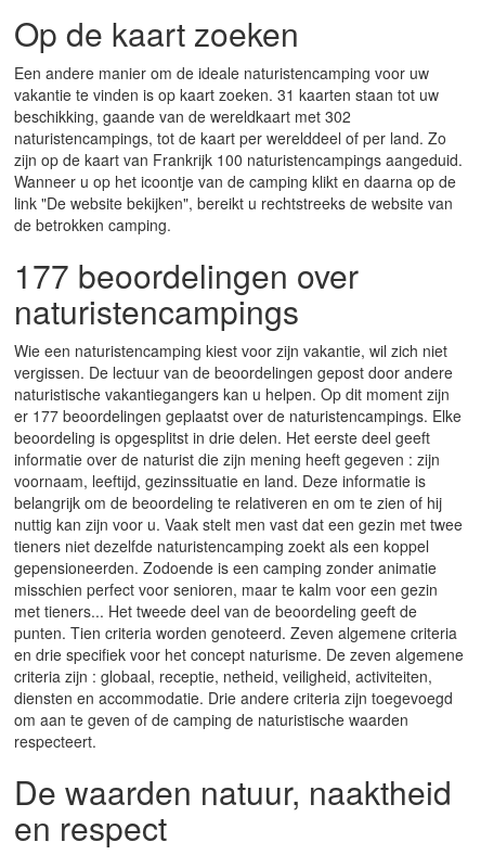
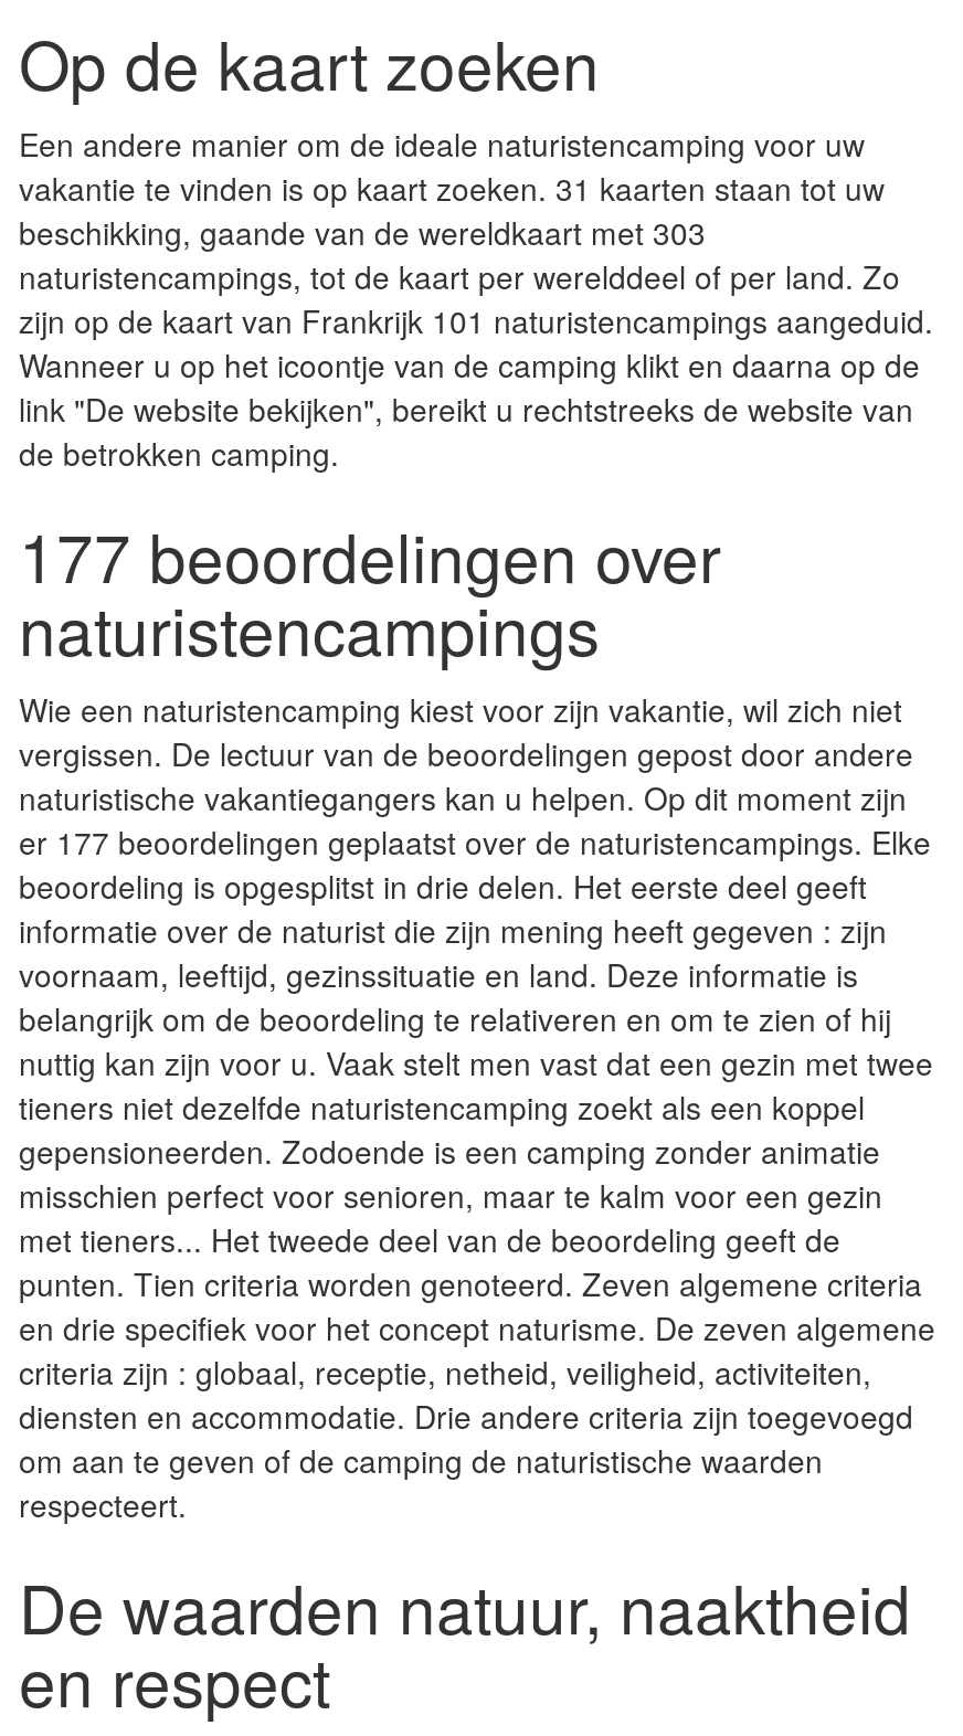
- beschikking, gaande van de wereldkaart met 302
+ beschikking, gaande van de wereldkaart met 303

- zijn op de kaart van Frankrijk 100 naturistencampings aangeduid.
+ zijn op de kaart van Frankrijk 101 naturistencampings aangeduid.
